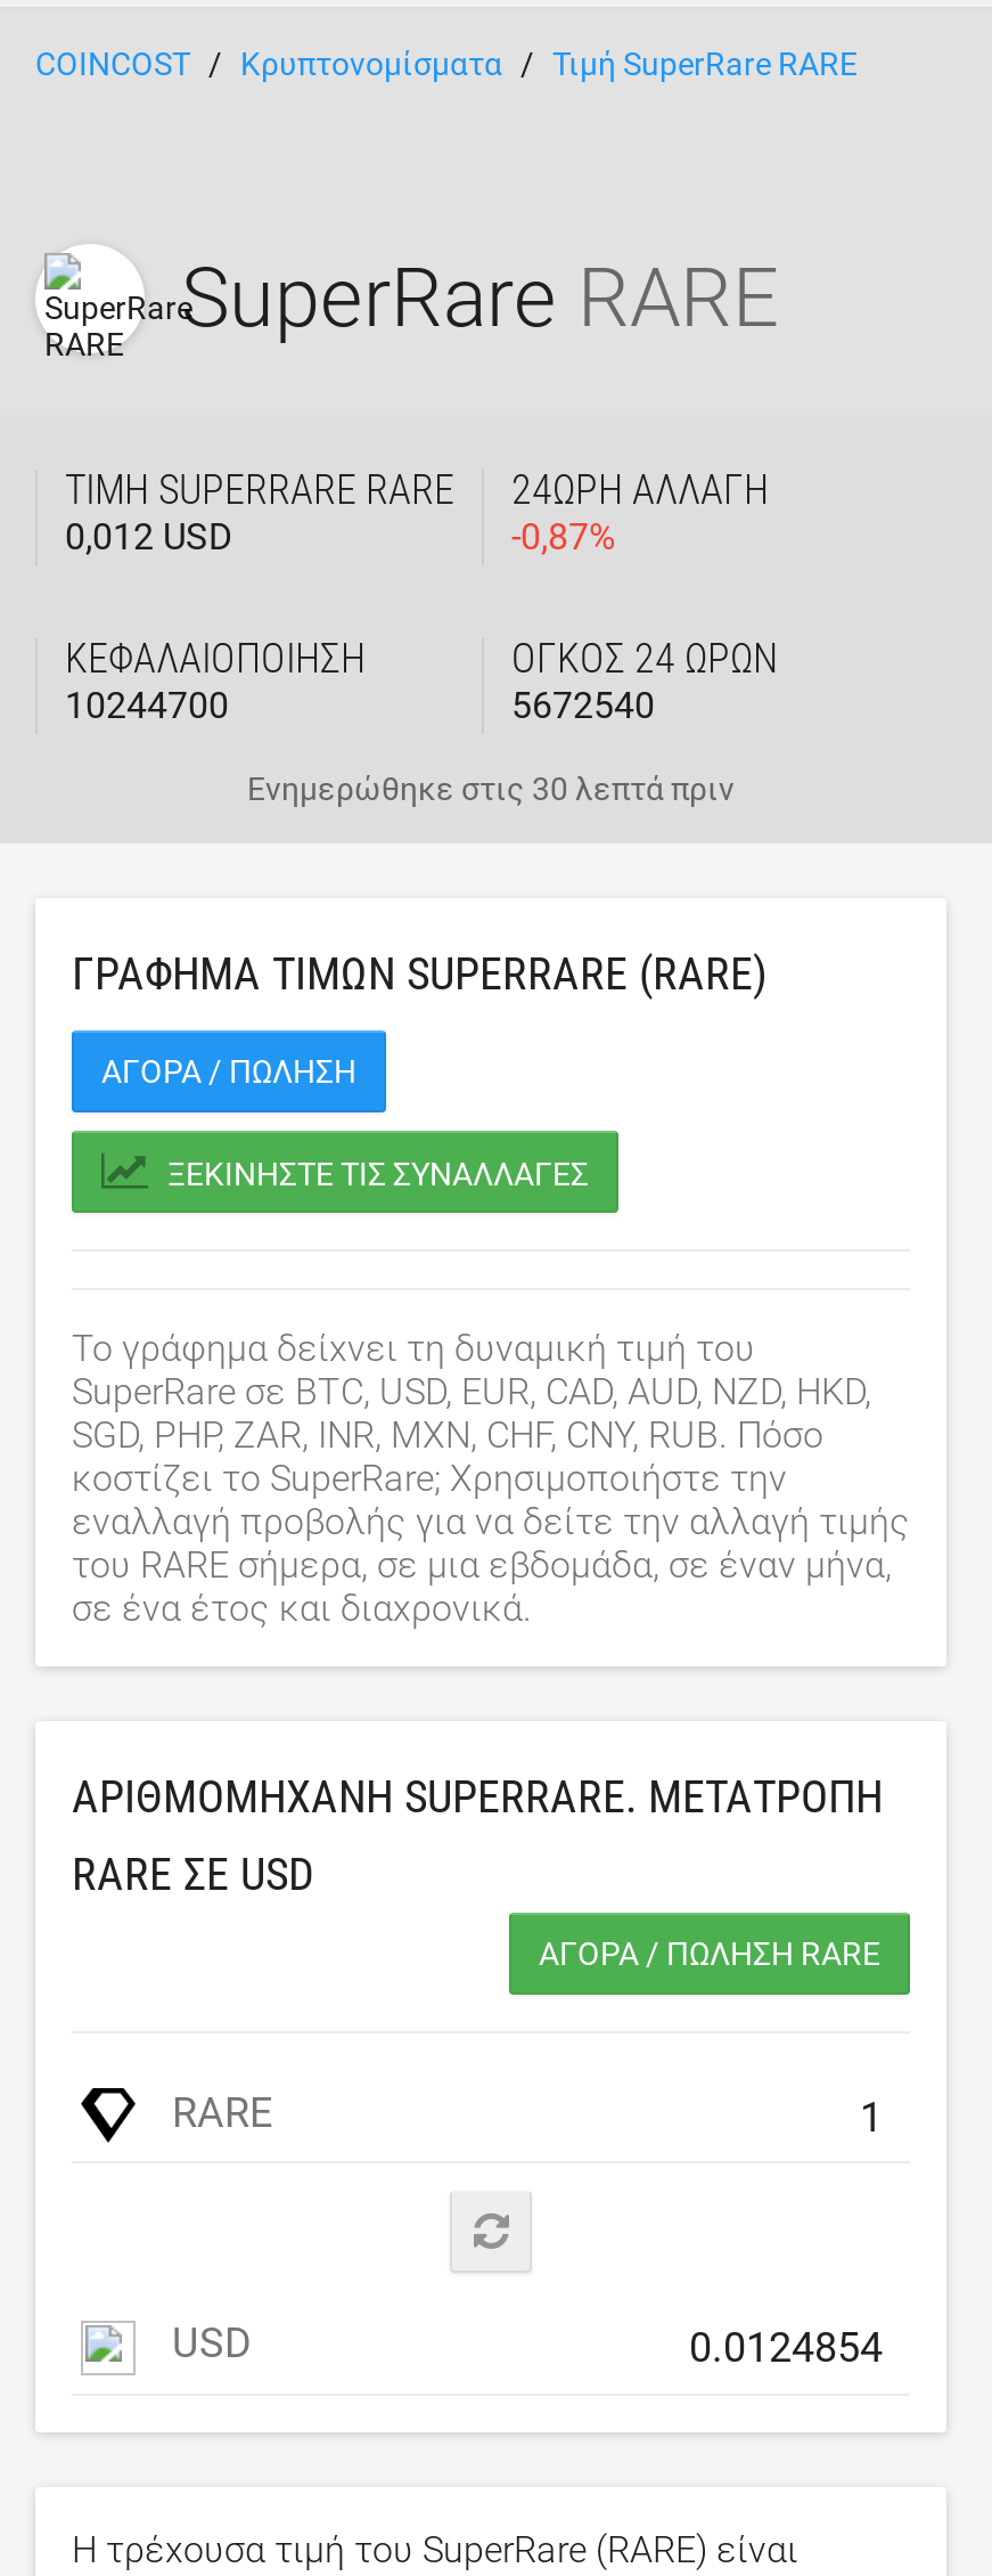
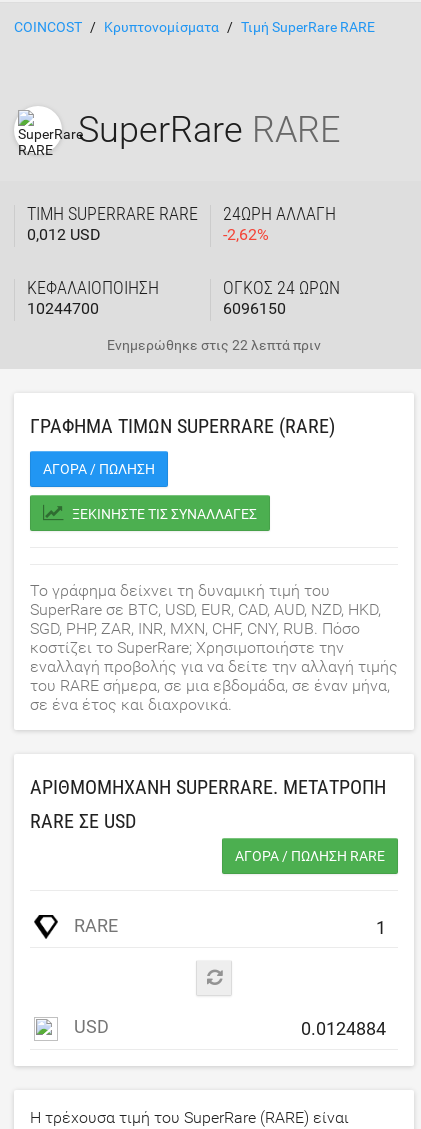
- -0,87%
+ -2,62%

- 5672540
+ 6096150

- Ενημερώθηκε στις 30 λεπτά πριν
+ Ενημερώθηκε στις 22 λεπτά πριν
